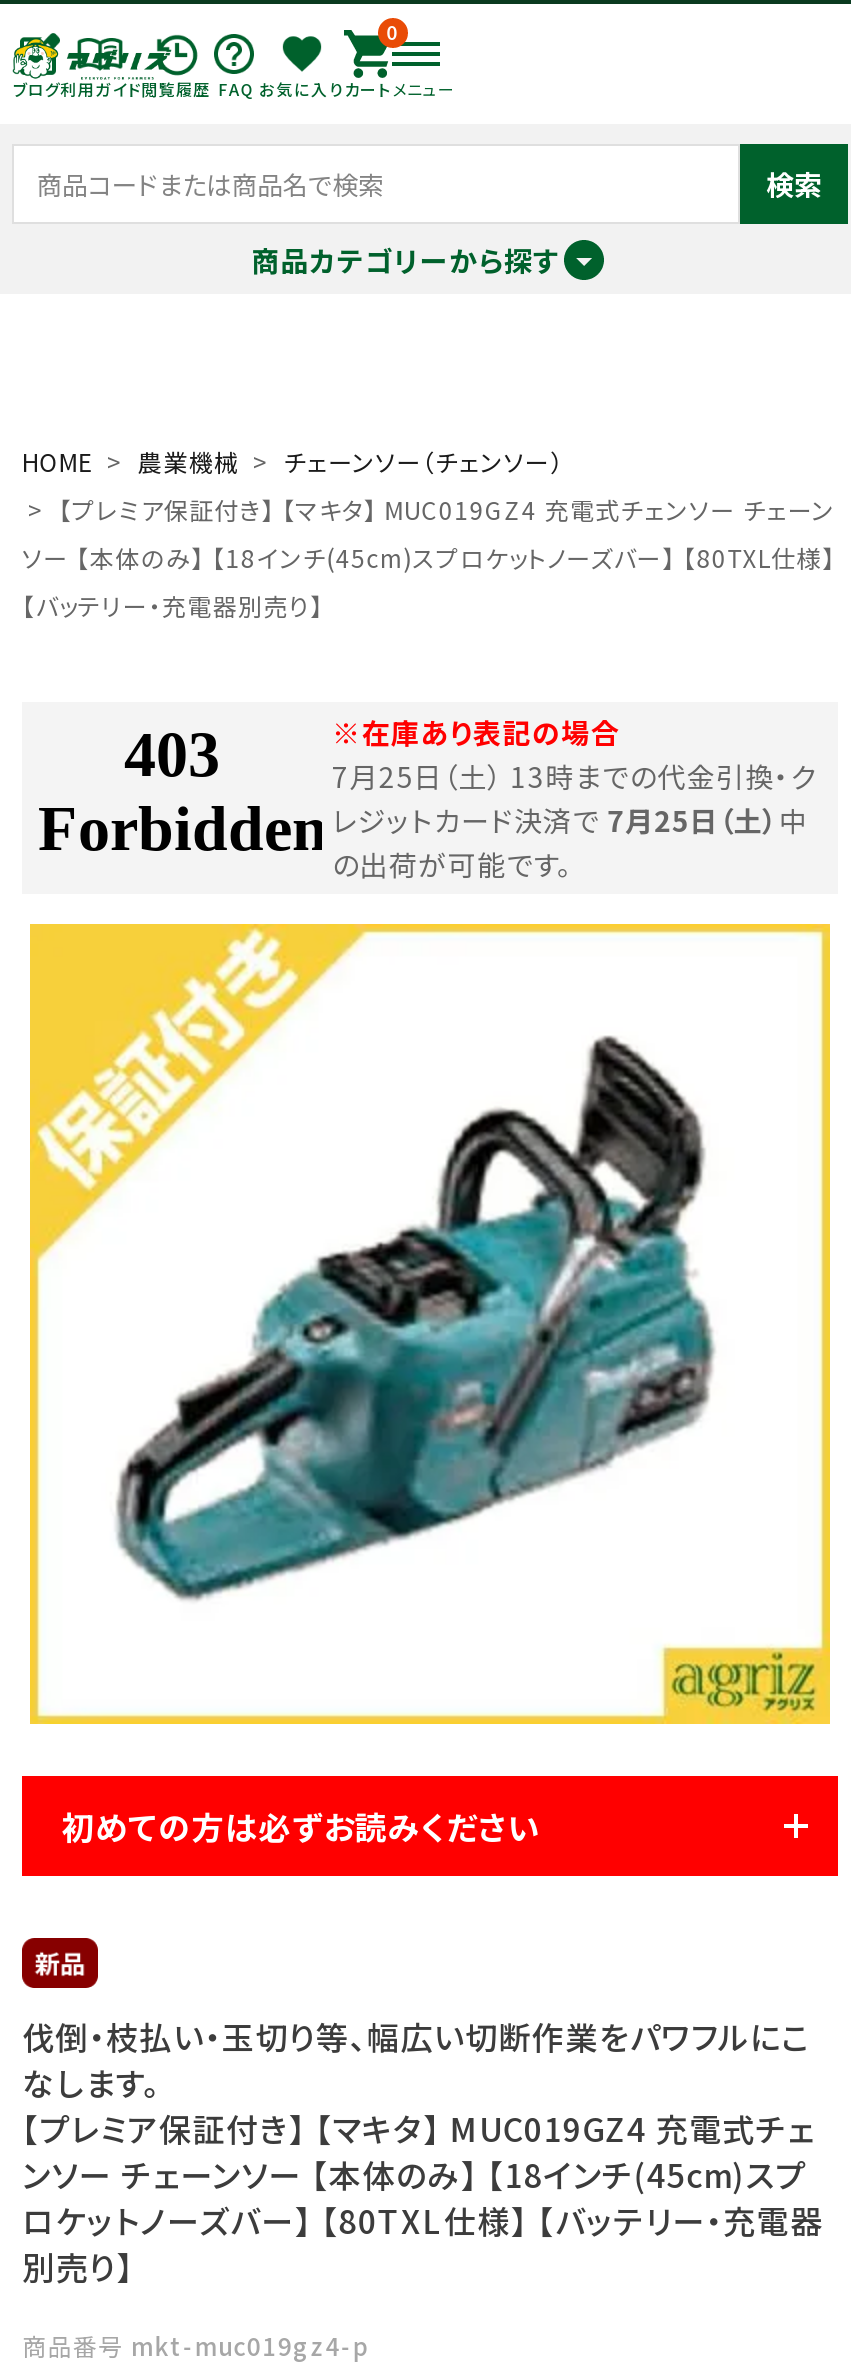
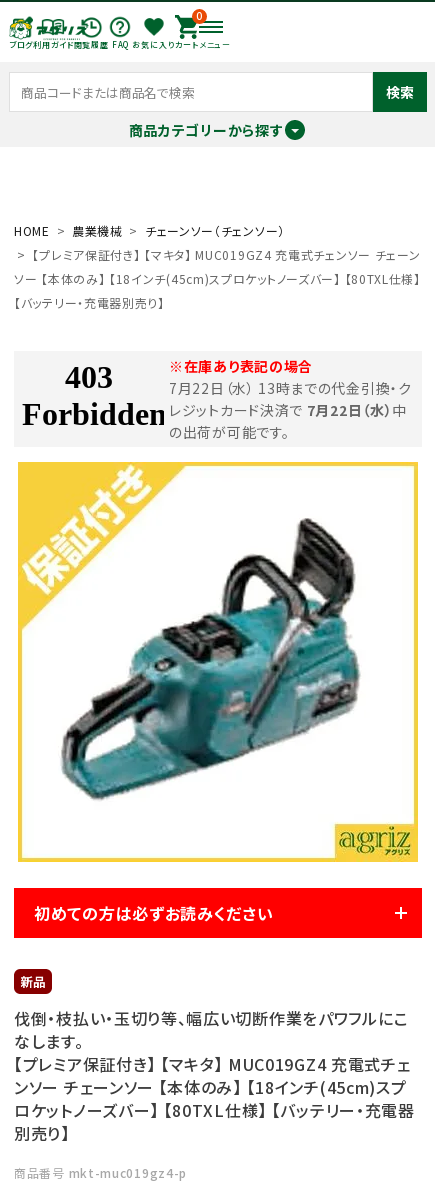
- 7月25日（土） 13時までの代金引換・ク
+ 7月22日（水） 13時までの代金引換・ク

- レジットカード決済で7月25日（土）中
+ レジットカード決済で7月22日（水）中
